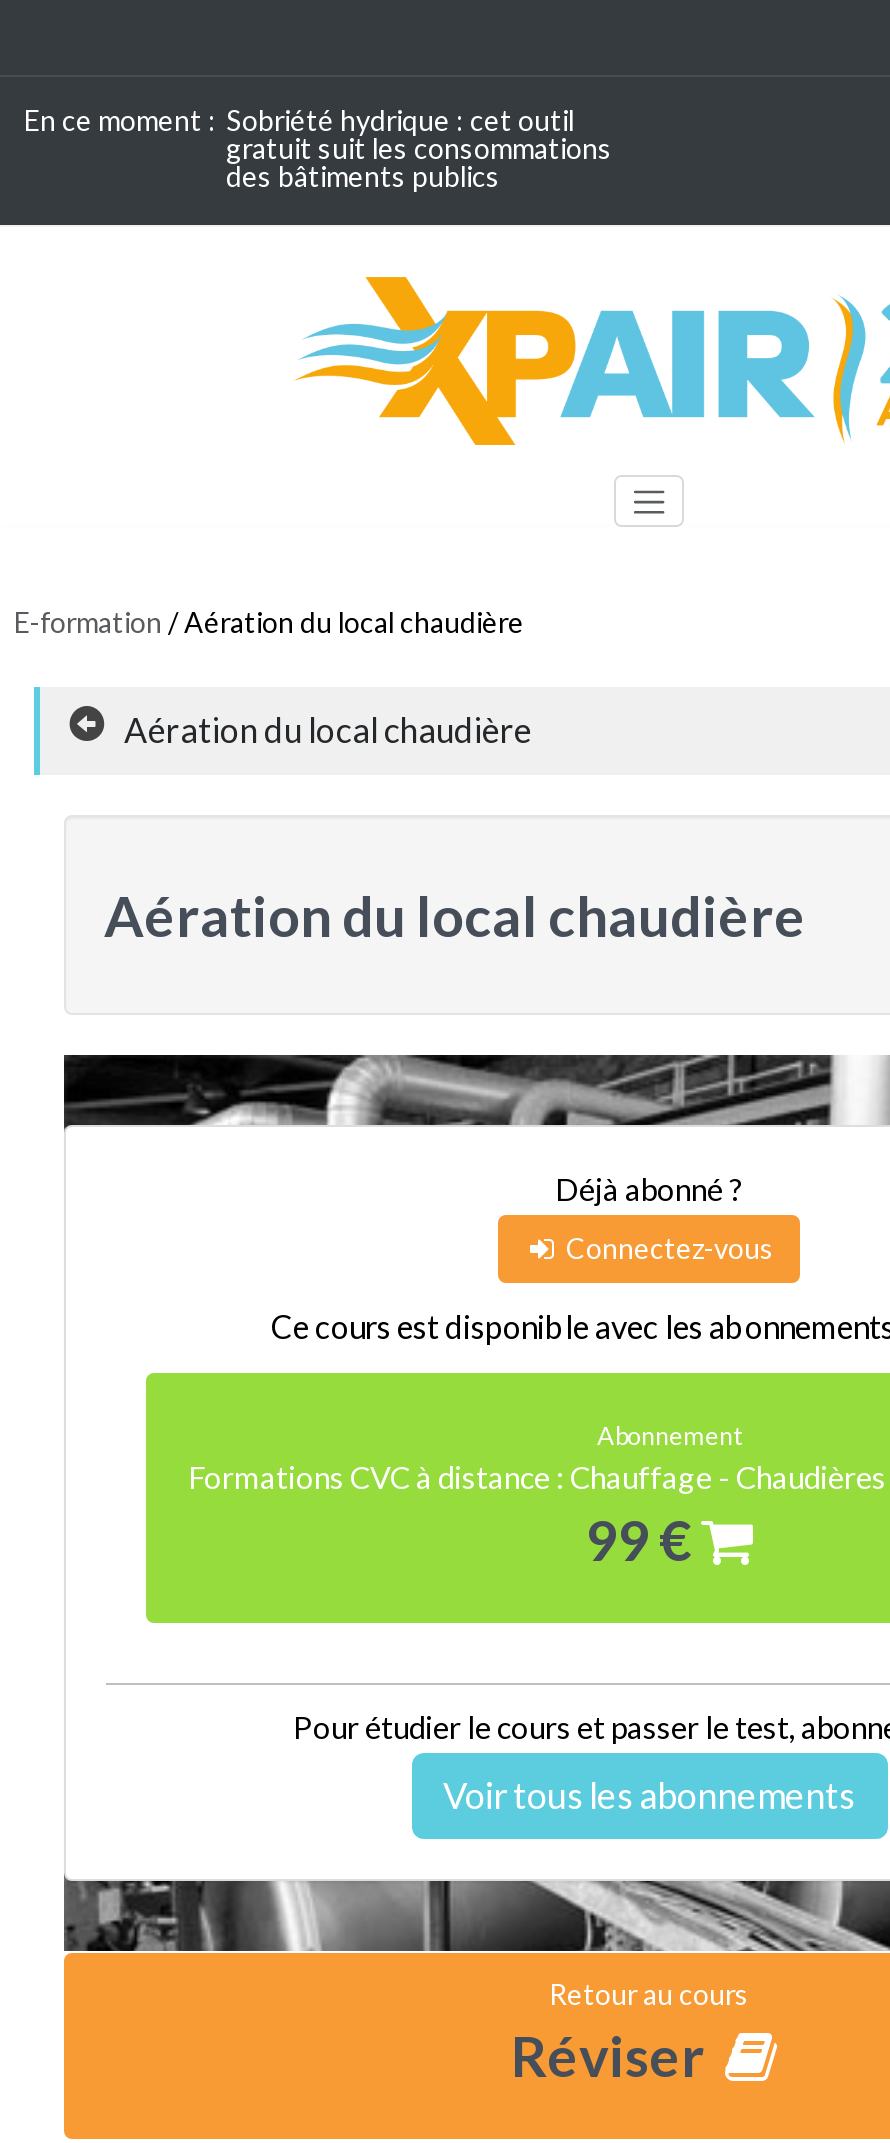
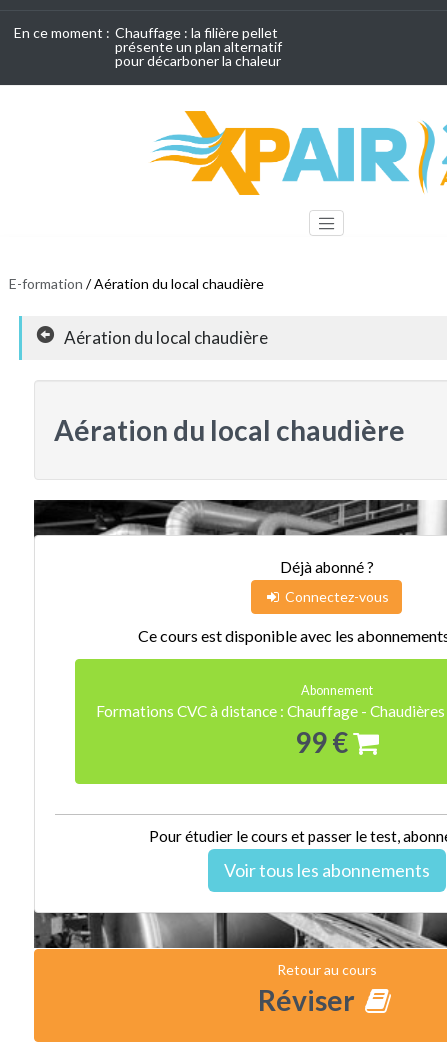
- En ce moment : Sobriété hydrique : cet outil
- gratuit suit les consommations
- des bâtiments publics
+ En ce moment : Chauffage : la filière pellet
+ présente un plan alternatif
+ pour décarboner la chaleur
